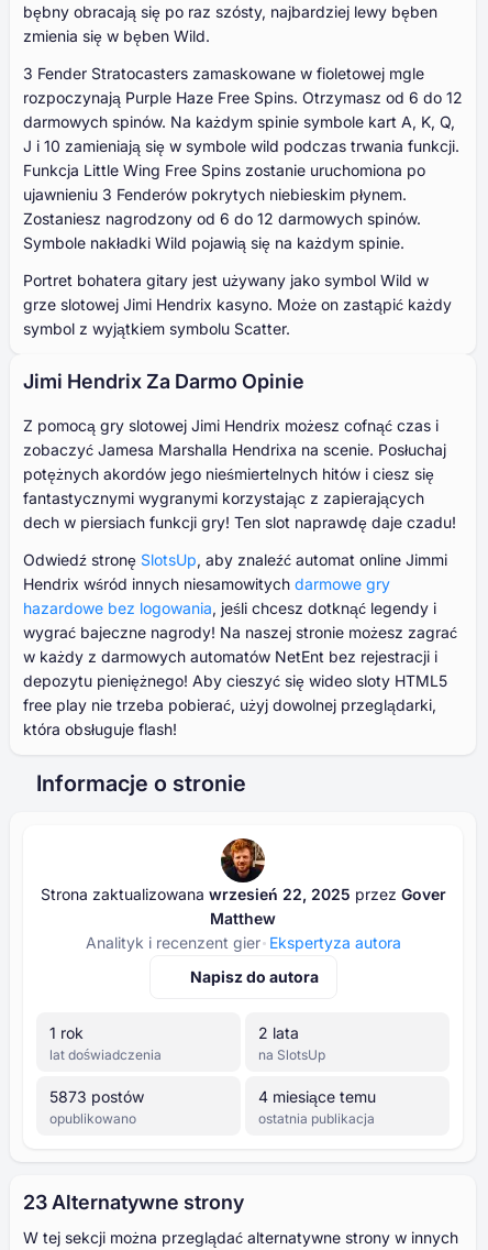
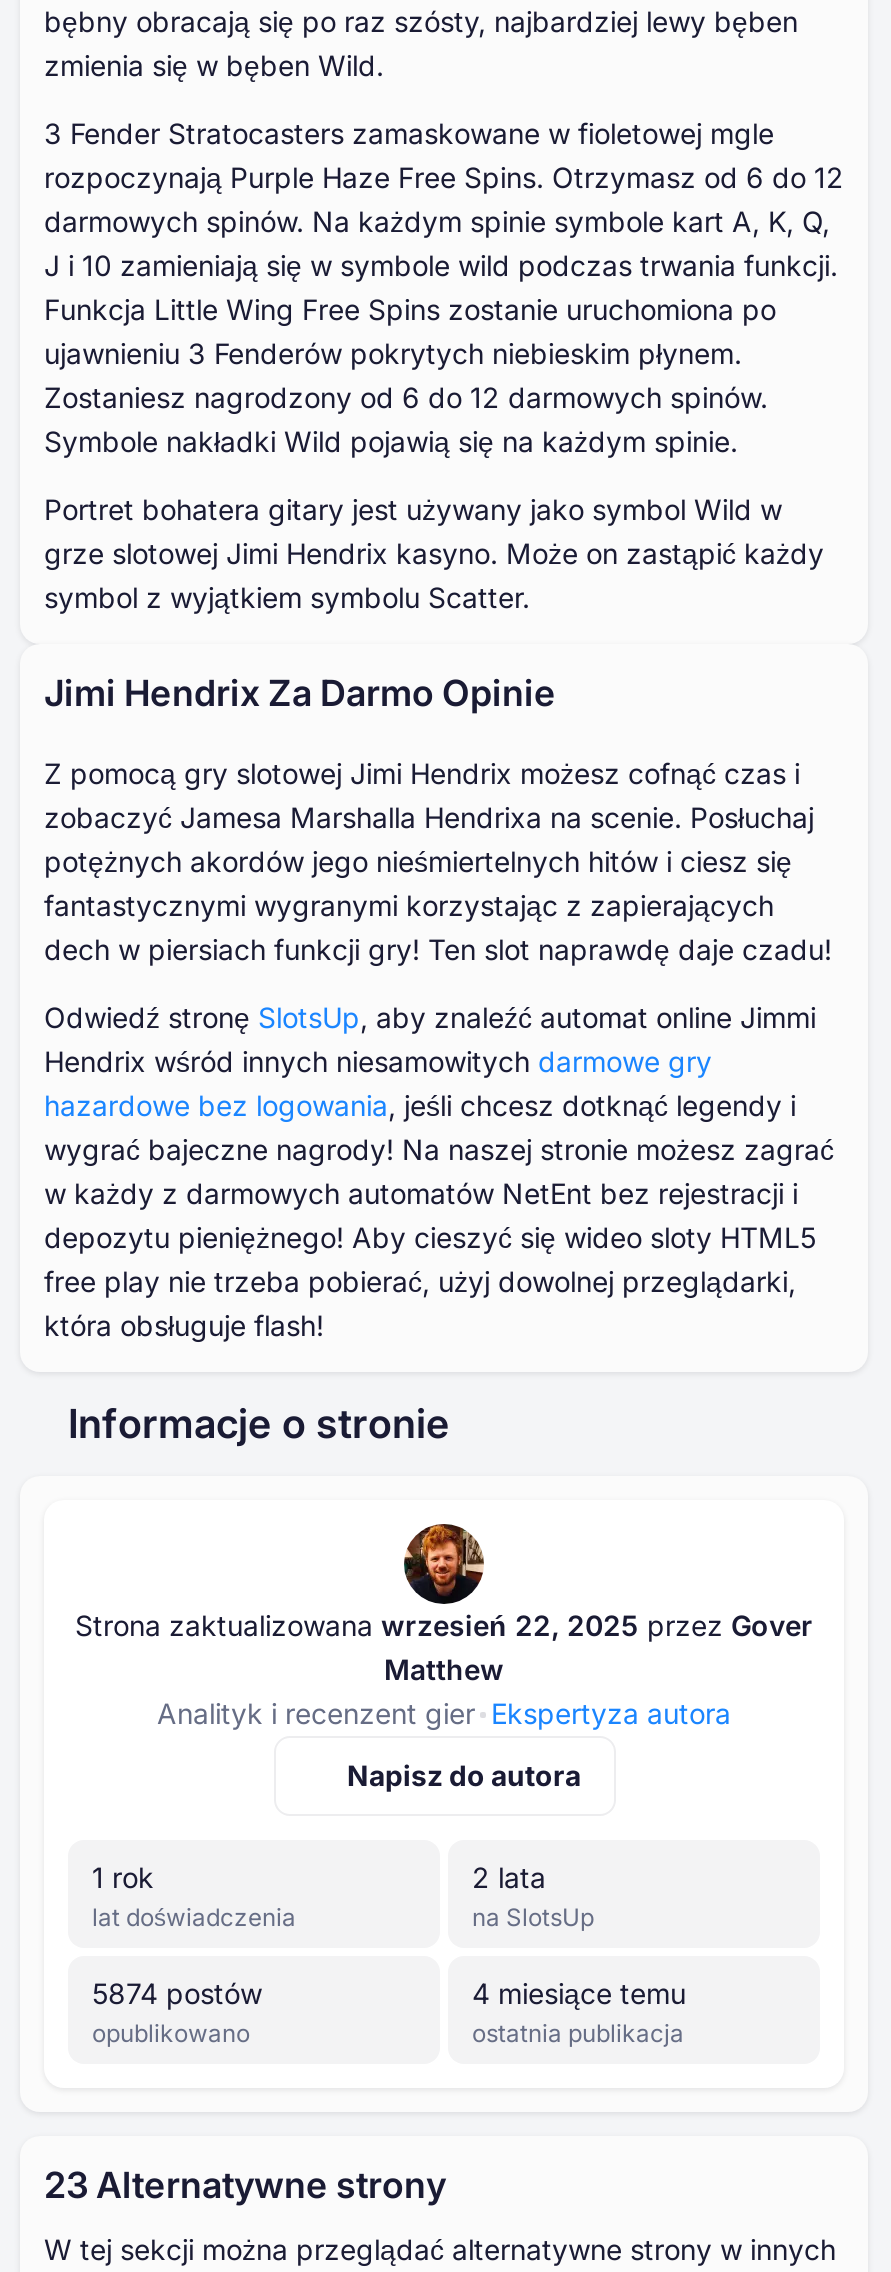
- 5873 postów
+ 5874 postów
